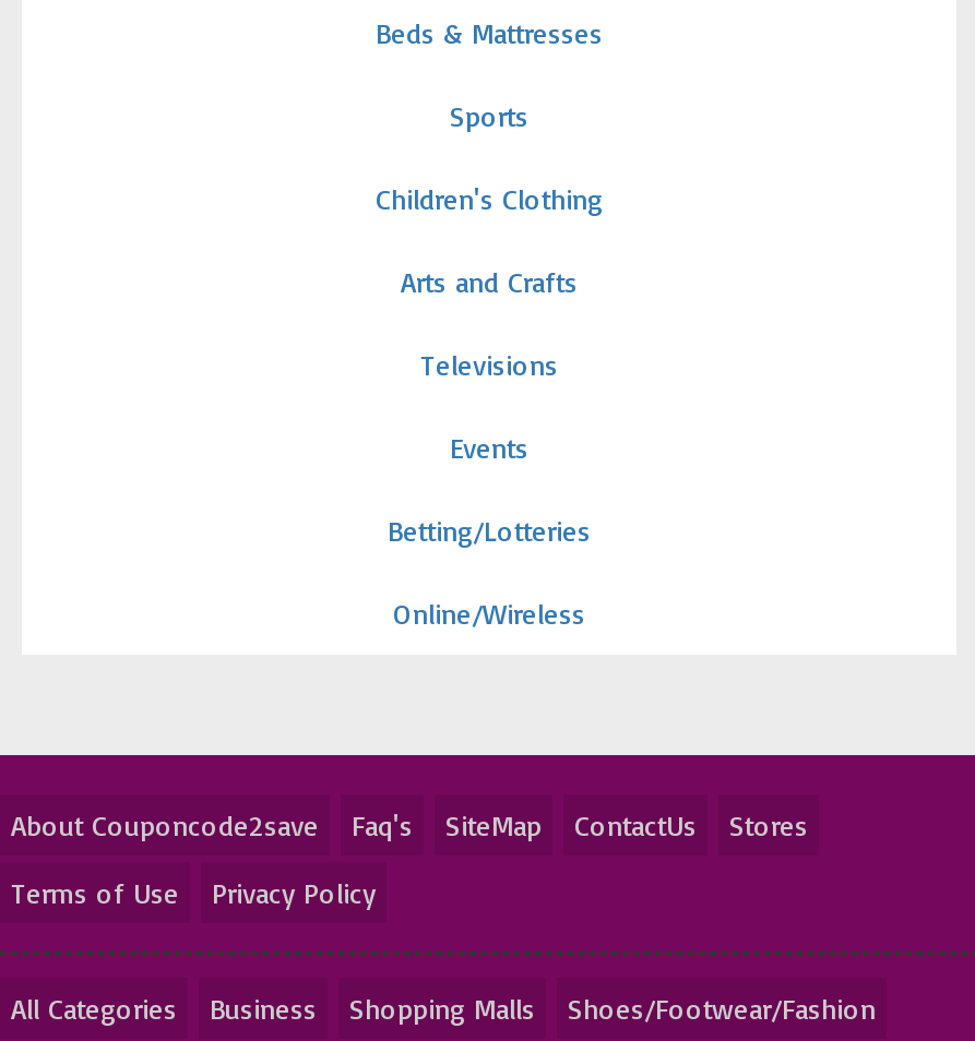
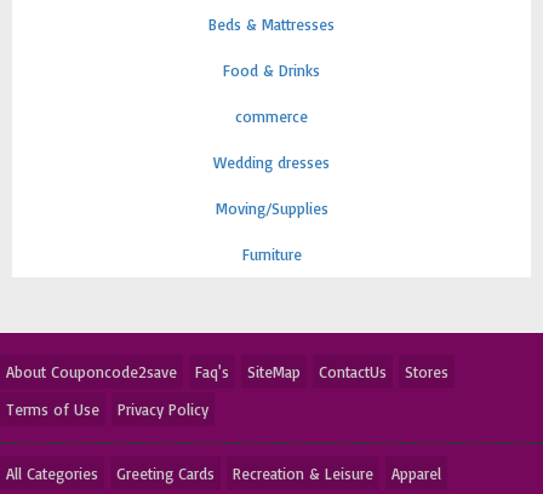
- Sports
- Children's Clothing
- Arts and Crafts
- Televisions
- Events
- Betting/Lotteries
- Online/Wireless
+ Food & Drinks
+ commerce
+ Wedding dresses
+ Moving/Supplies
+ Furniture

- Business
- Shopping Malls
- Shoes/Footwear/Fashion
+ Greeting Cards
+ Recreation & Leisure
+ Apparel
